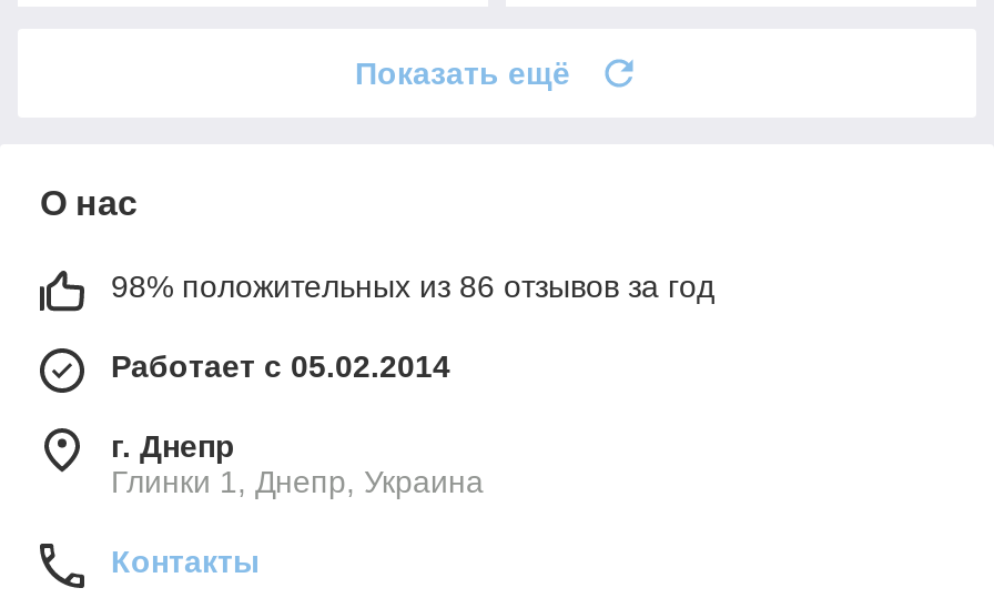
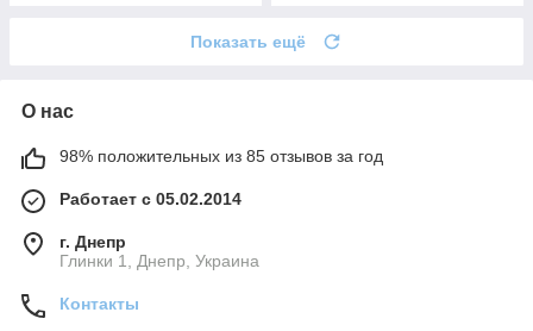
- 98% положительных из 86 отзывов за год
+ 98% положительных из 85 отзывов за год
